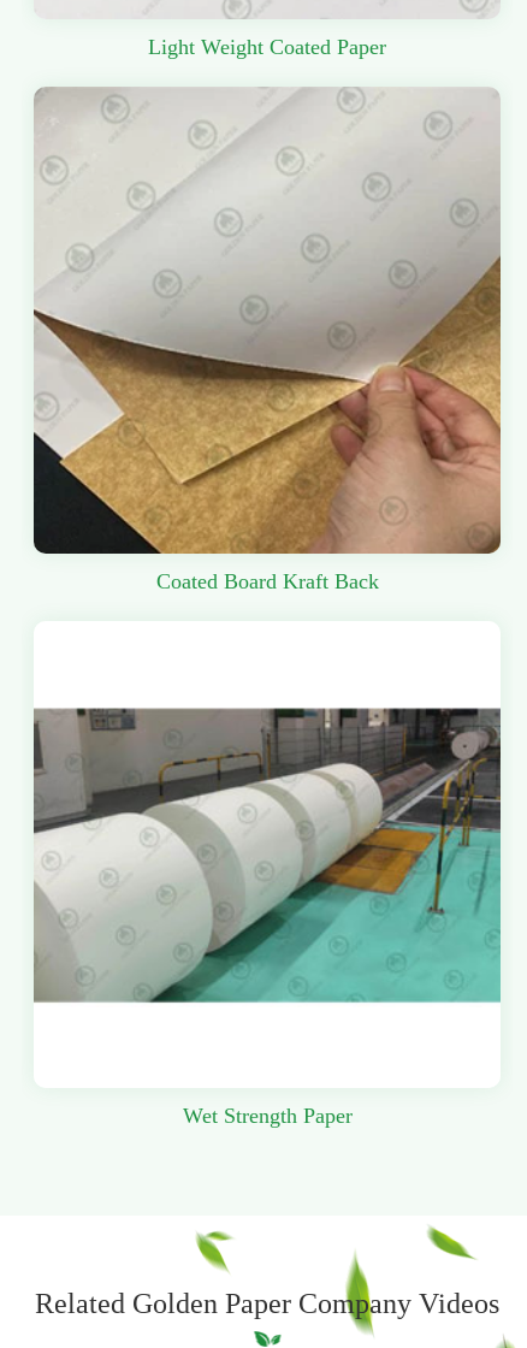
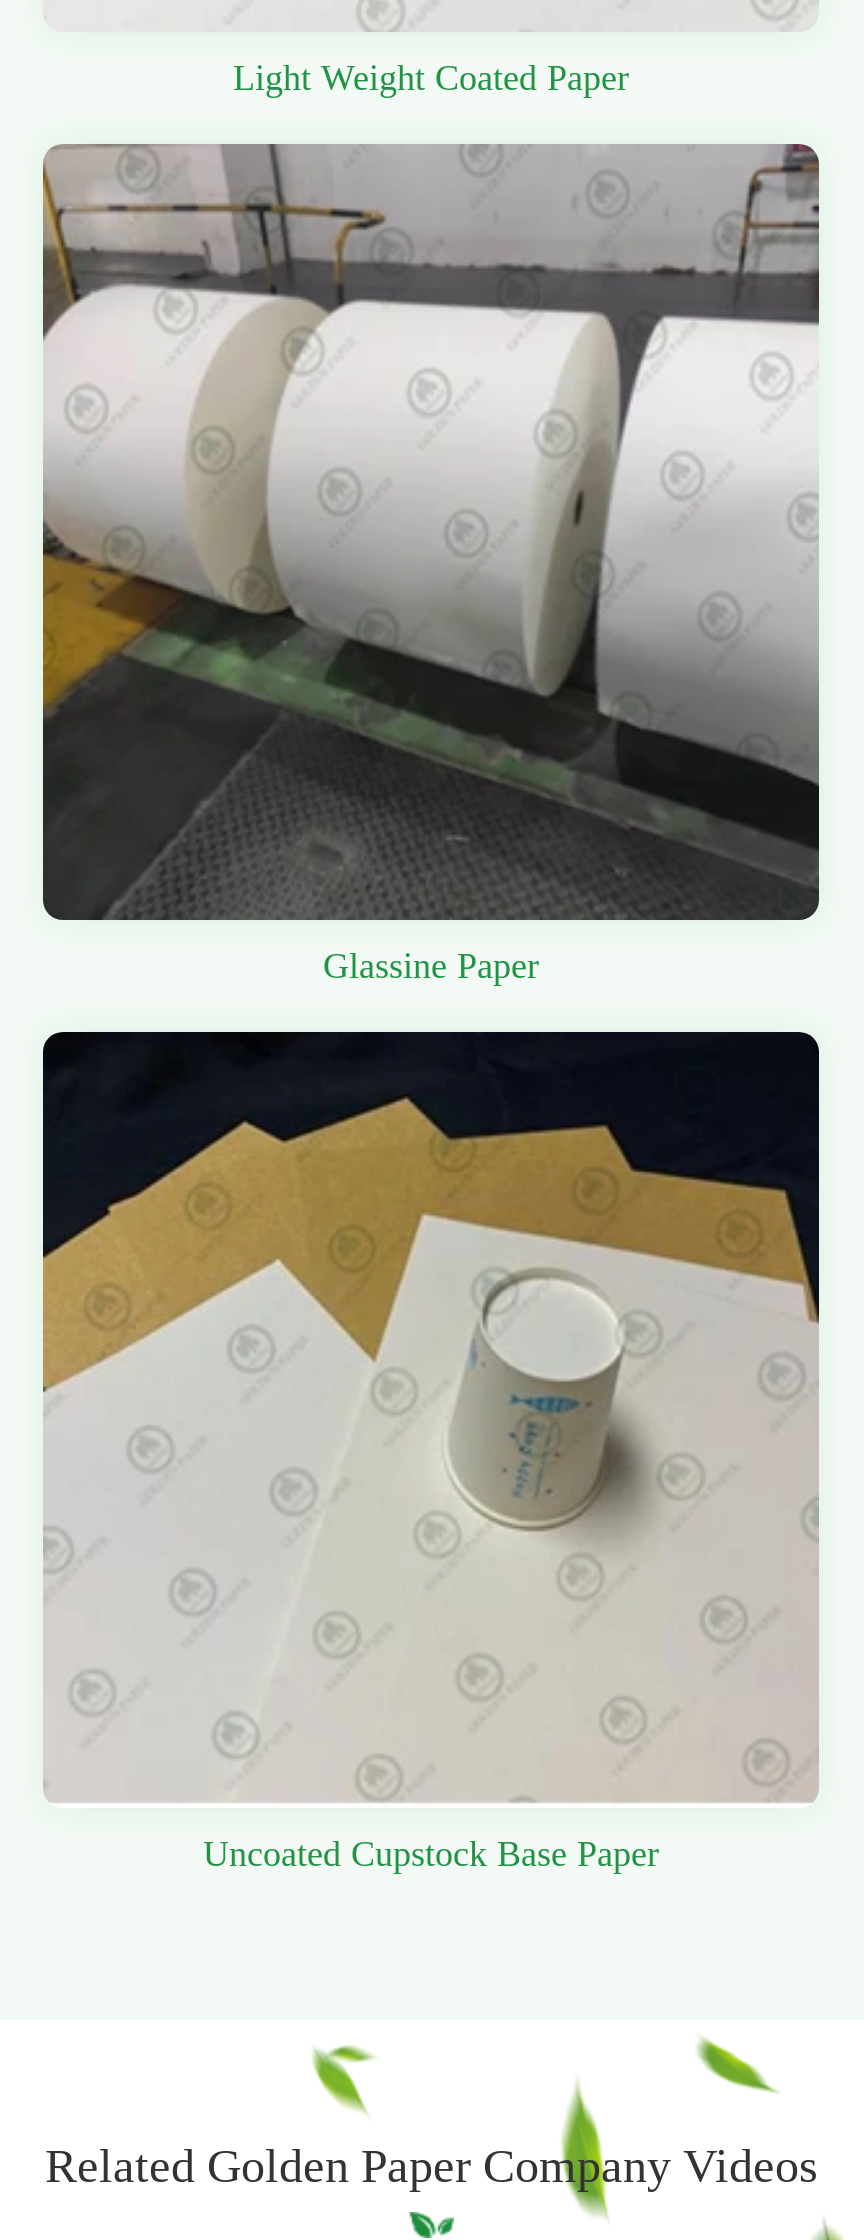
- [image]
- Coated Board Kraft Back
+ [image]
+ Glassine Paper

- [image]
- Wet Strength Paper
+ [image]
+ Uncoated Cupstock Base Paper
